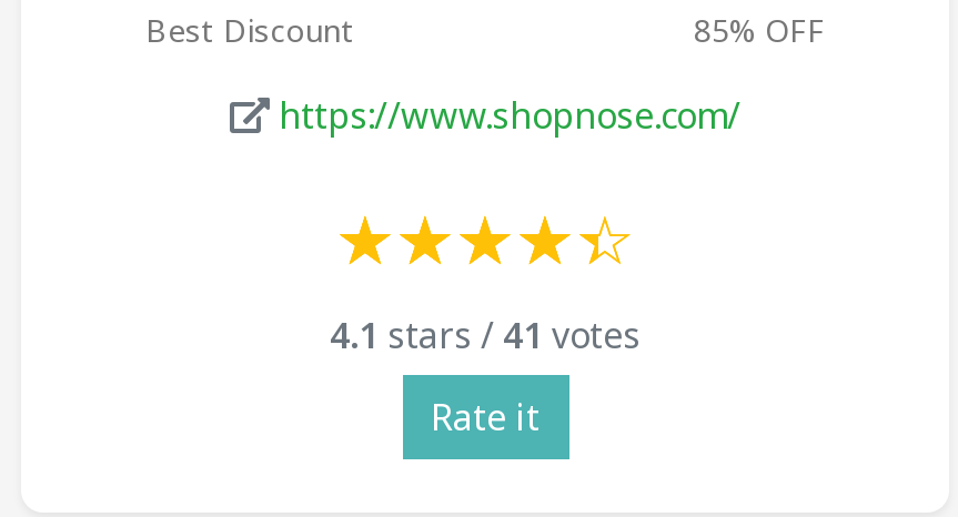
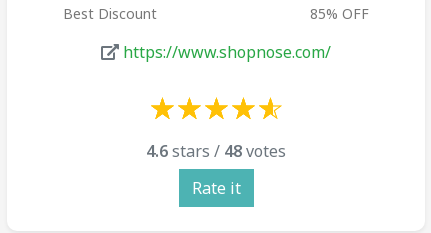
- 4.1 stars / 41 votes
+ 4.6 stars / 48 votes
